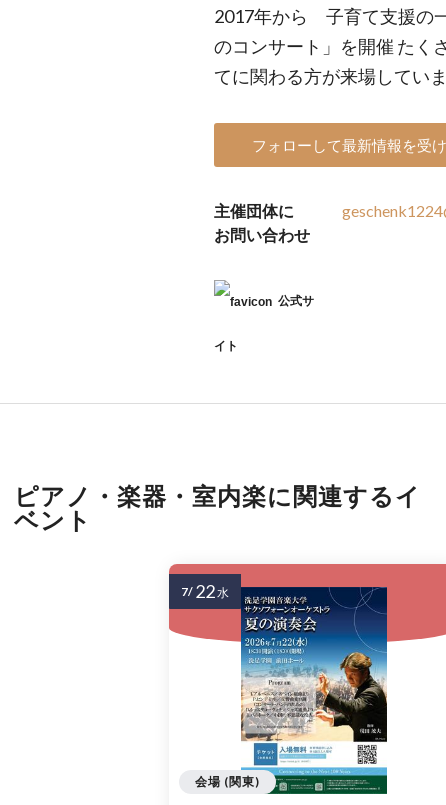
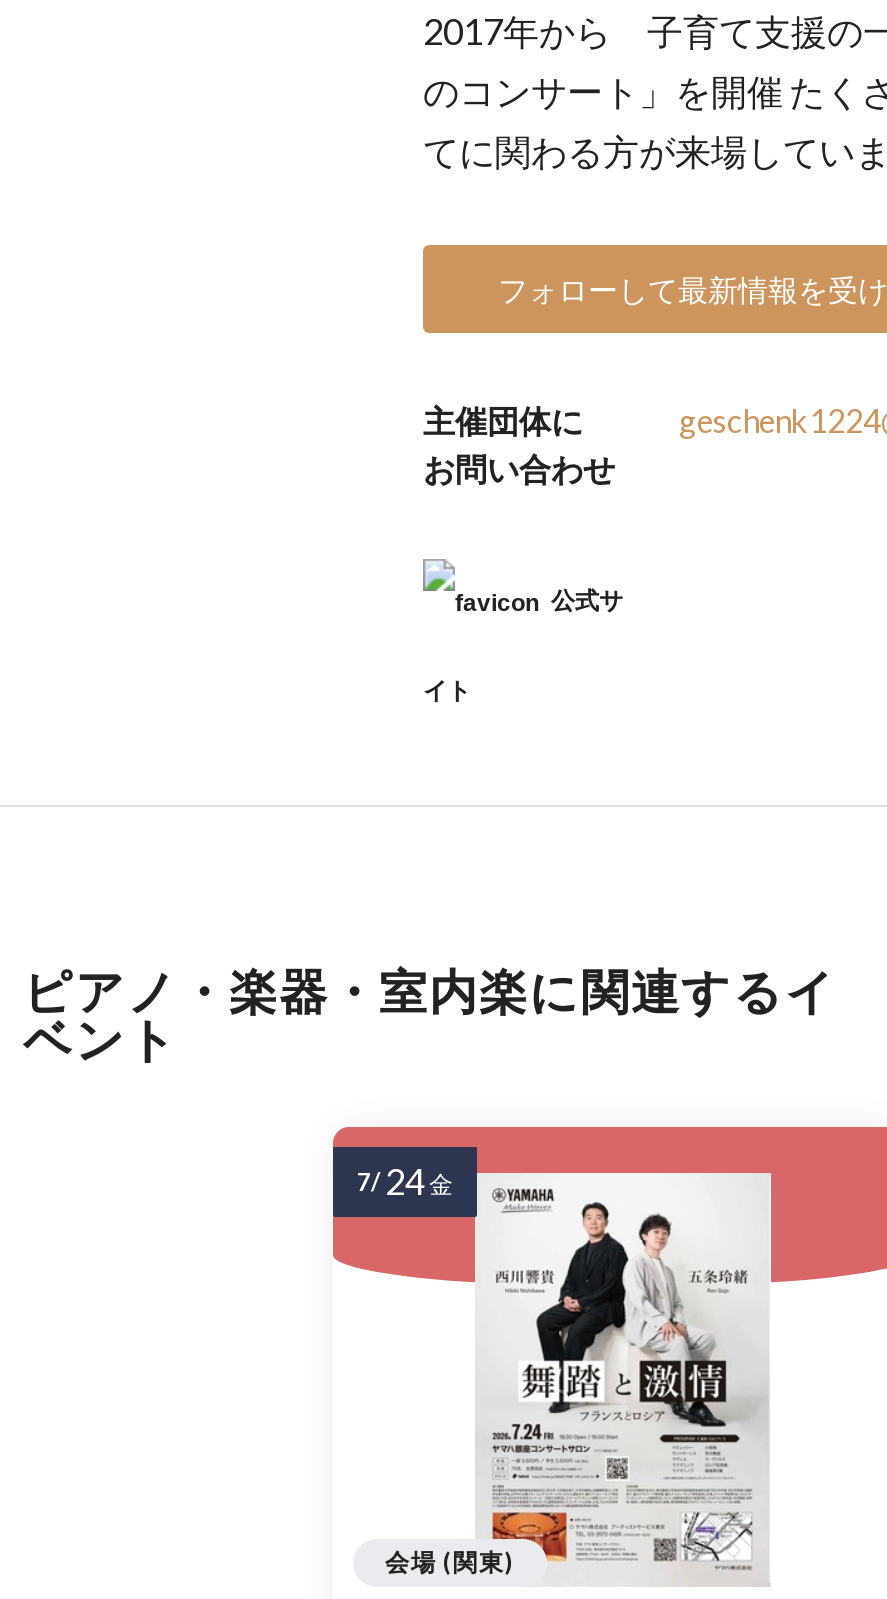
- [image]
- 7/ 22 水
+ [image]
+ 7/ 24 金
